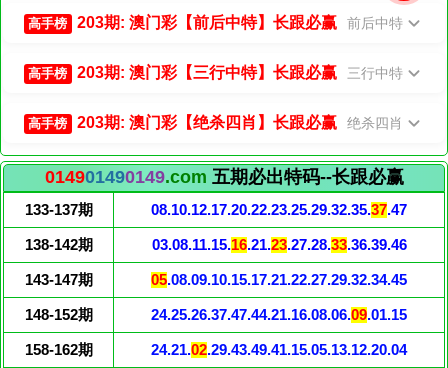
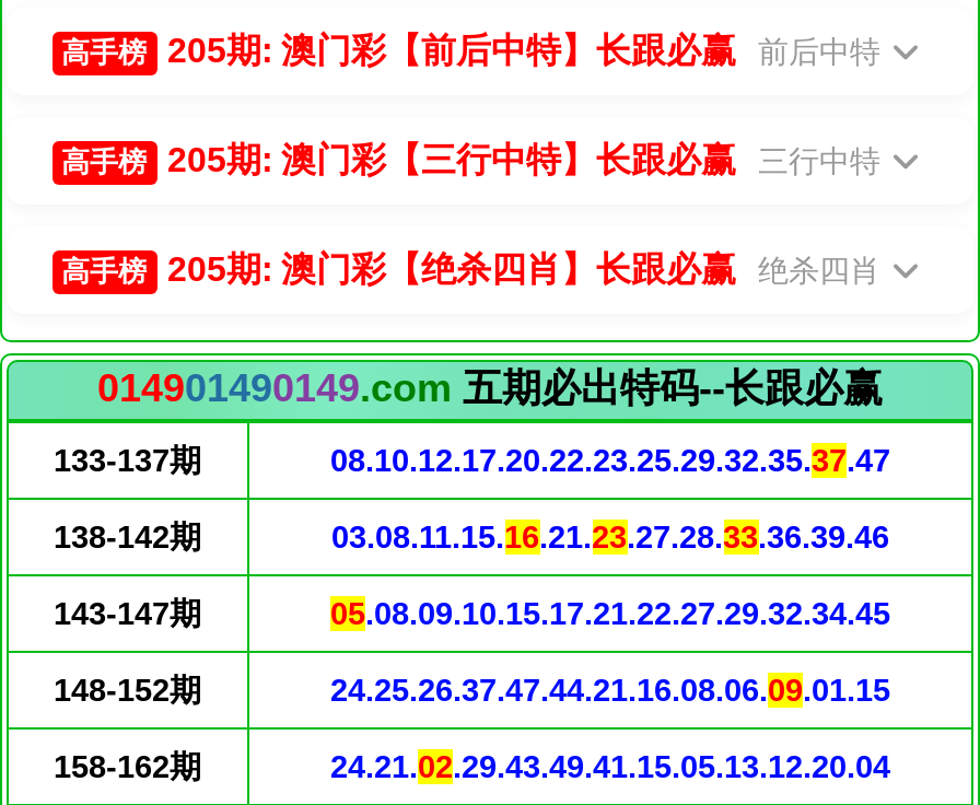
- 203期: 澳门彩【前后中特】长跟必赢
+ 205期: 澳门彩【前后中特】长跟必赢

- 203期: 澳门彩【三行中特】长跟必赢
+ 205期: 澳门彩【三行中特】长跟必赢

- 203期: 澳门彩【绝杀四肖】长跟必赢
+ 205期: 澳门彩【绝杀四肖】长跟必赢
